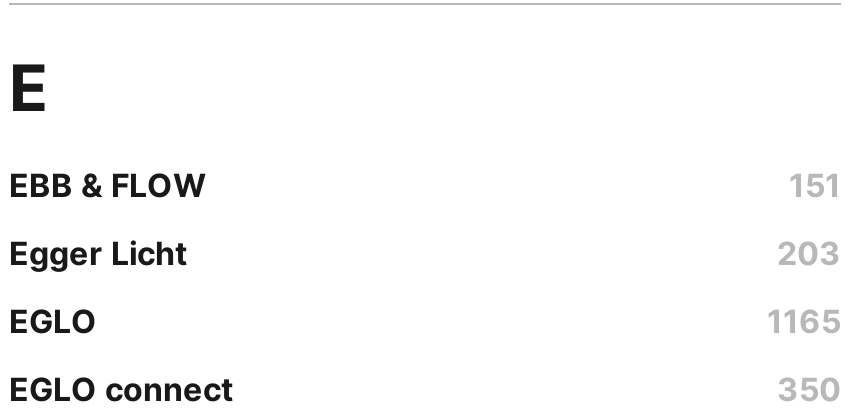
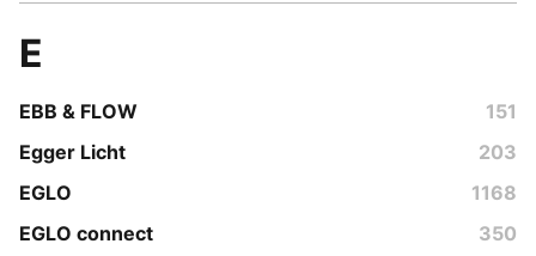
- 1165
+ 1168
